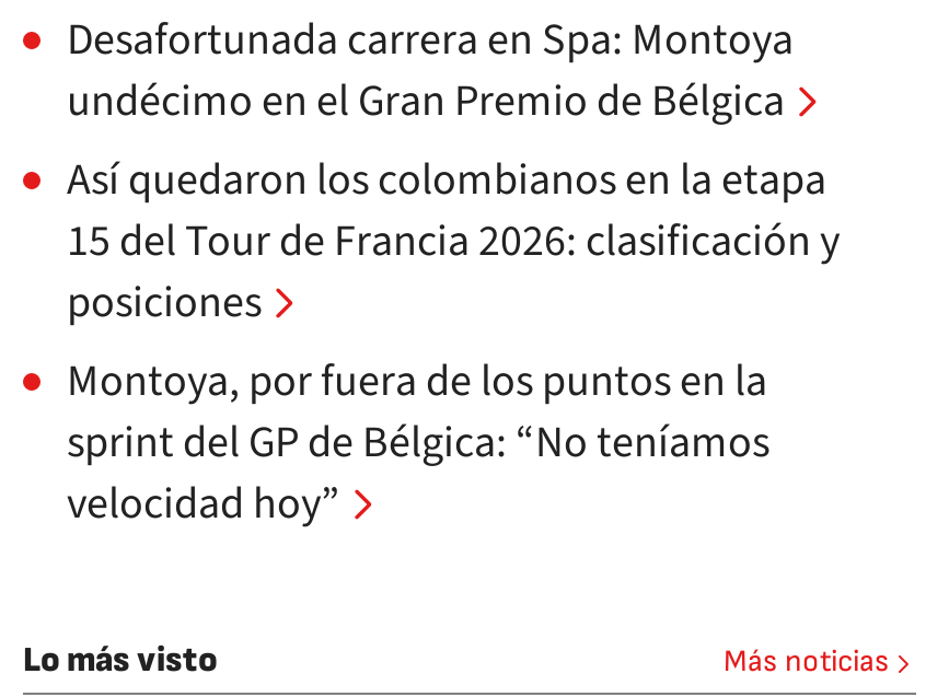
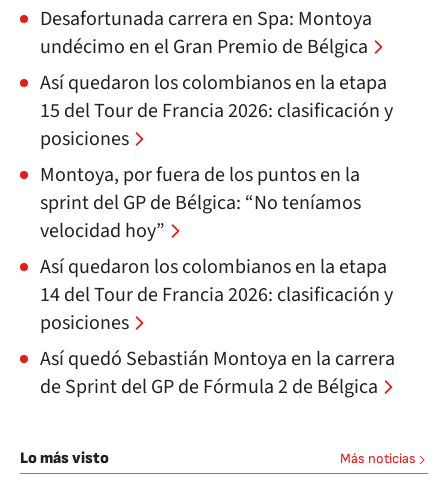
+ Así quedaron los colombianos en la etapa
+ 14 del Tour de Francia 2026: clasificación y
+ posiciones
+ Así quedó Sebastián Montoya en la carrera
+ de Sprint del GP de Fórmula 2 de Bélgica
